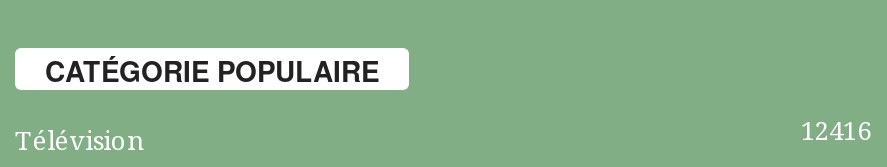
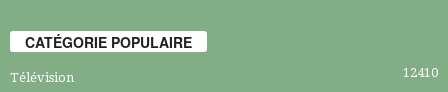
- 12416
+ 12410
